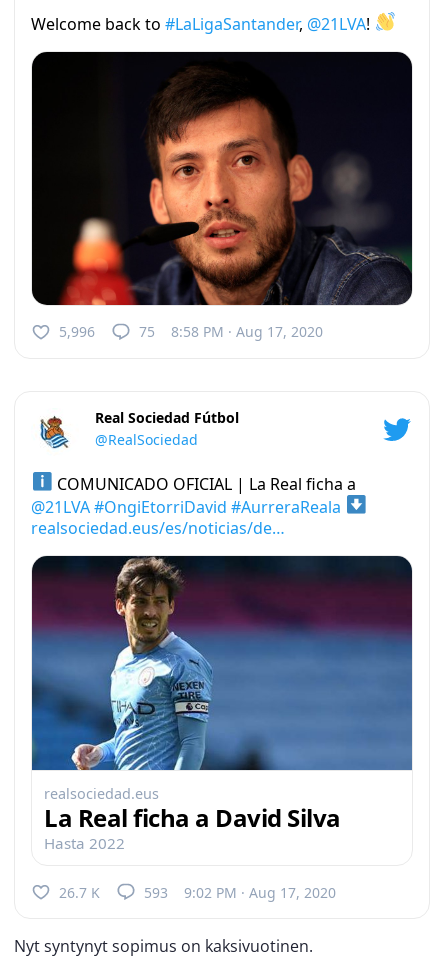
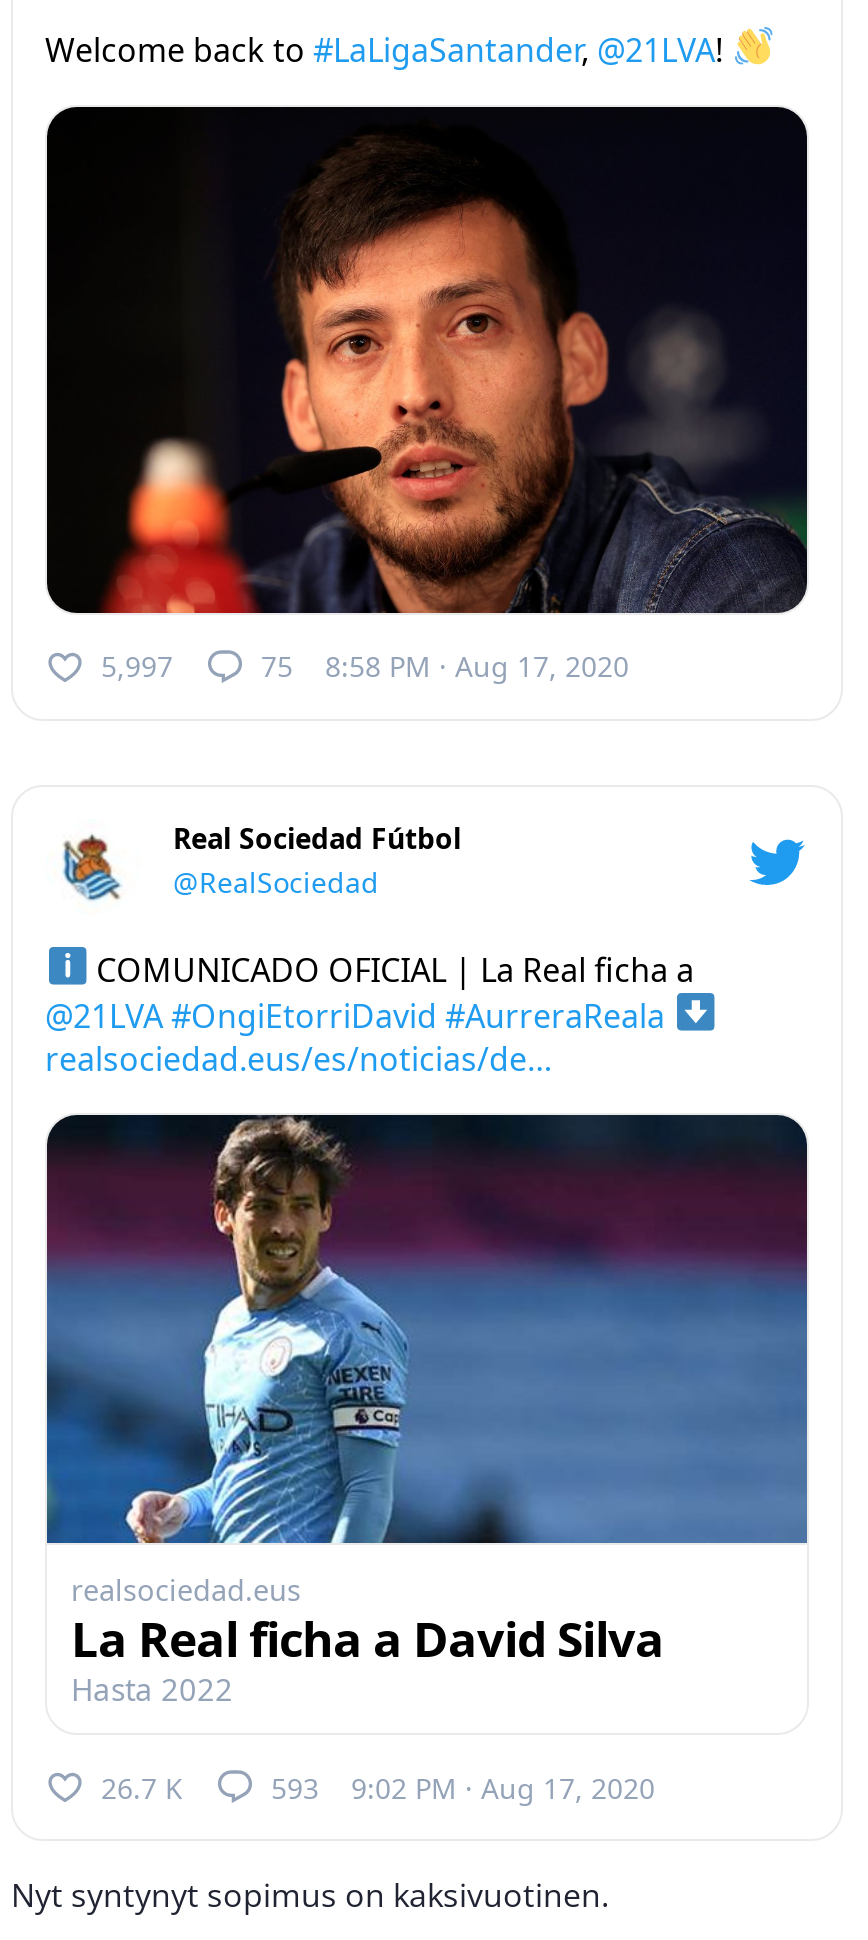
- 5,996
+ 5,997
